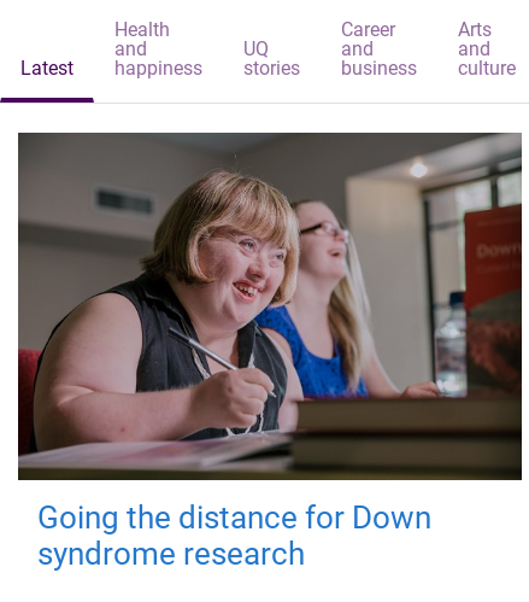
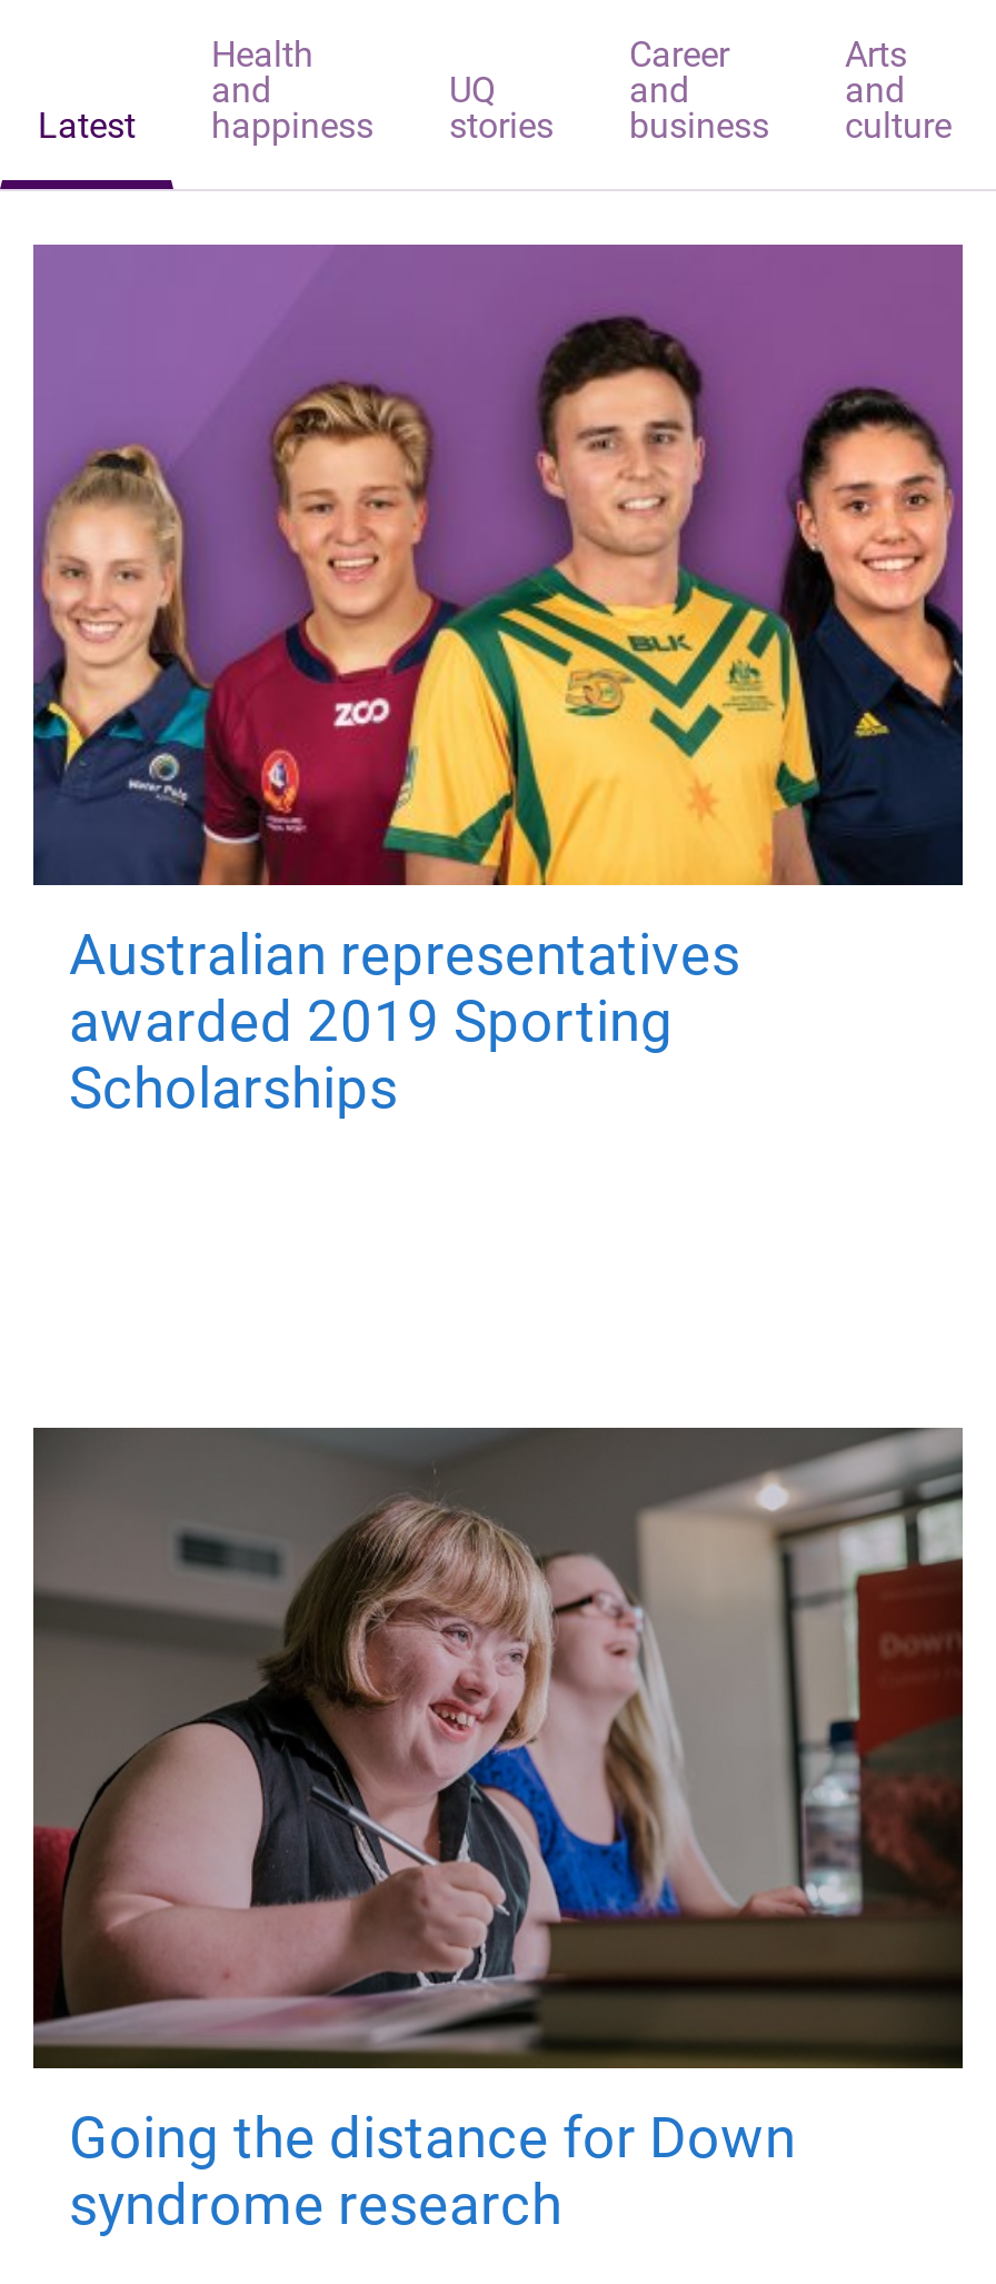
+ [image]
+ Australian representatives
+ awarded 2019 Sporting
+ Scholarships
